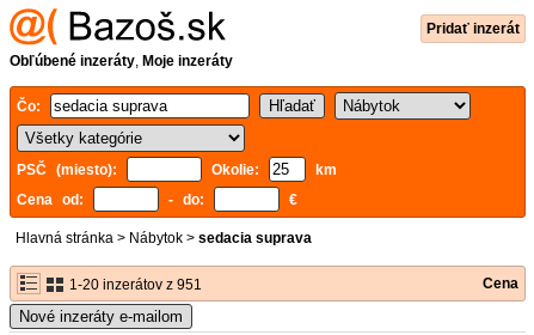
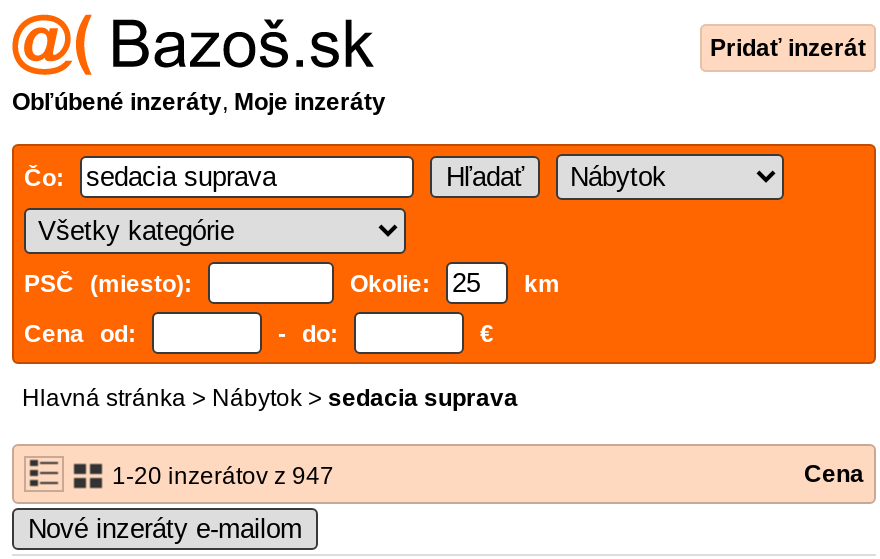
- 1-20 inzerátov z 951
+ 1-20 inzerátov z 947
